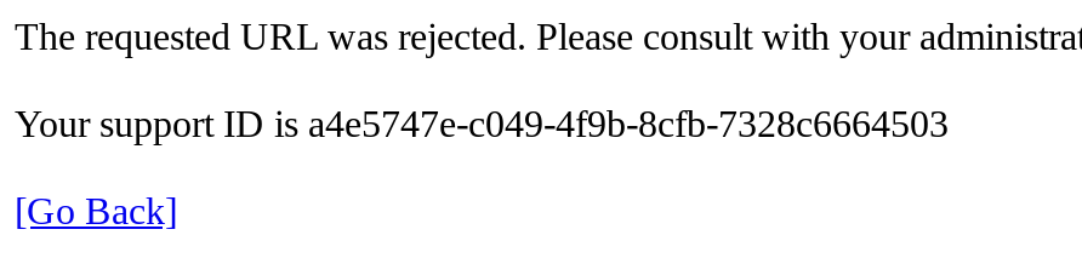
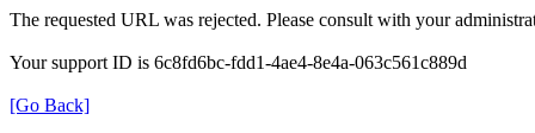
- Your support ID is a4e5747e-c049-4f9b-8cfb-7328c6664503
+ Your support ID is 6c8fd6bc-fdd1-4ae4-8e4a-063c561c889d
